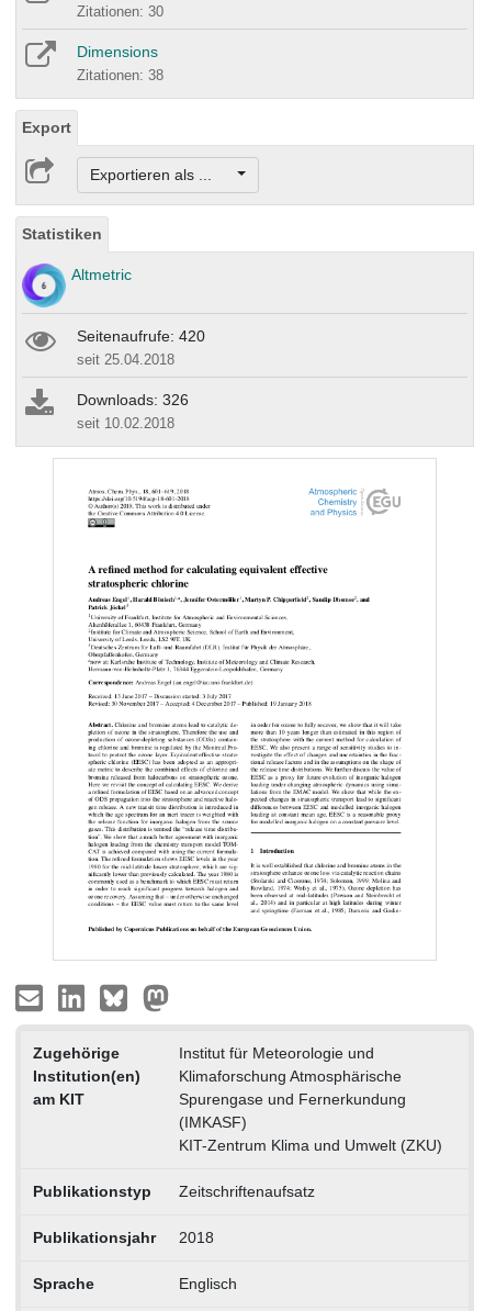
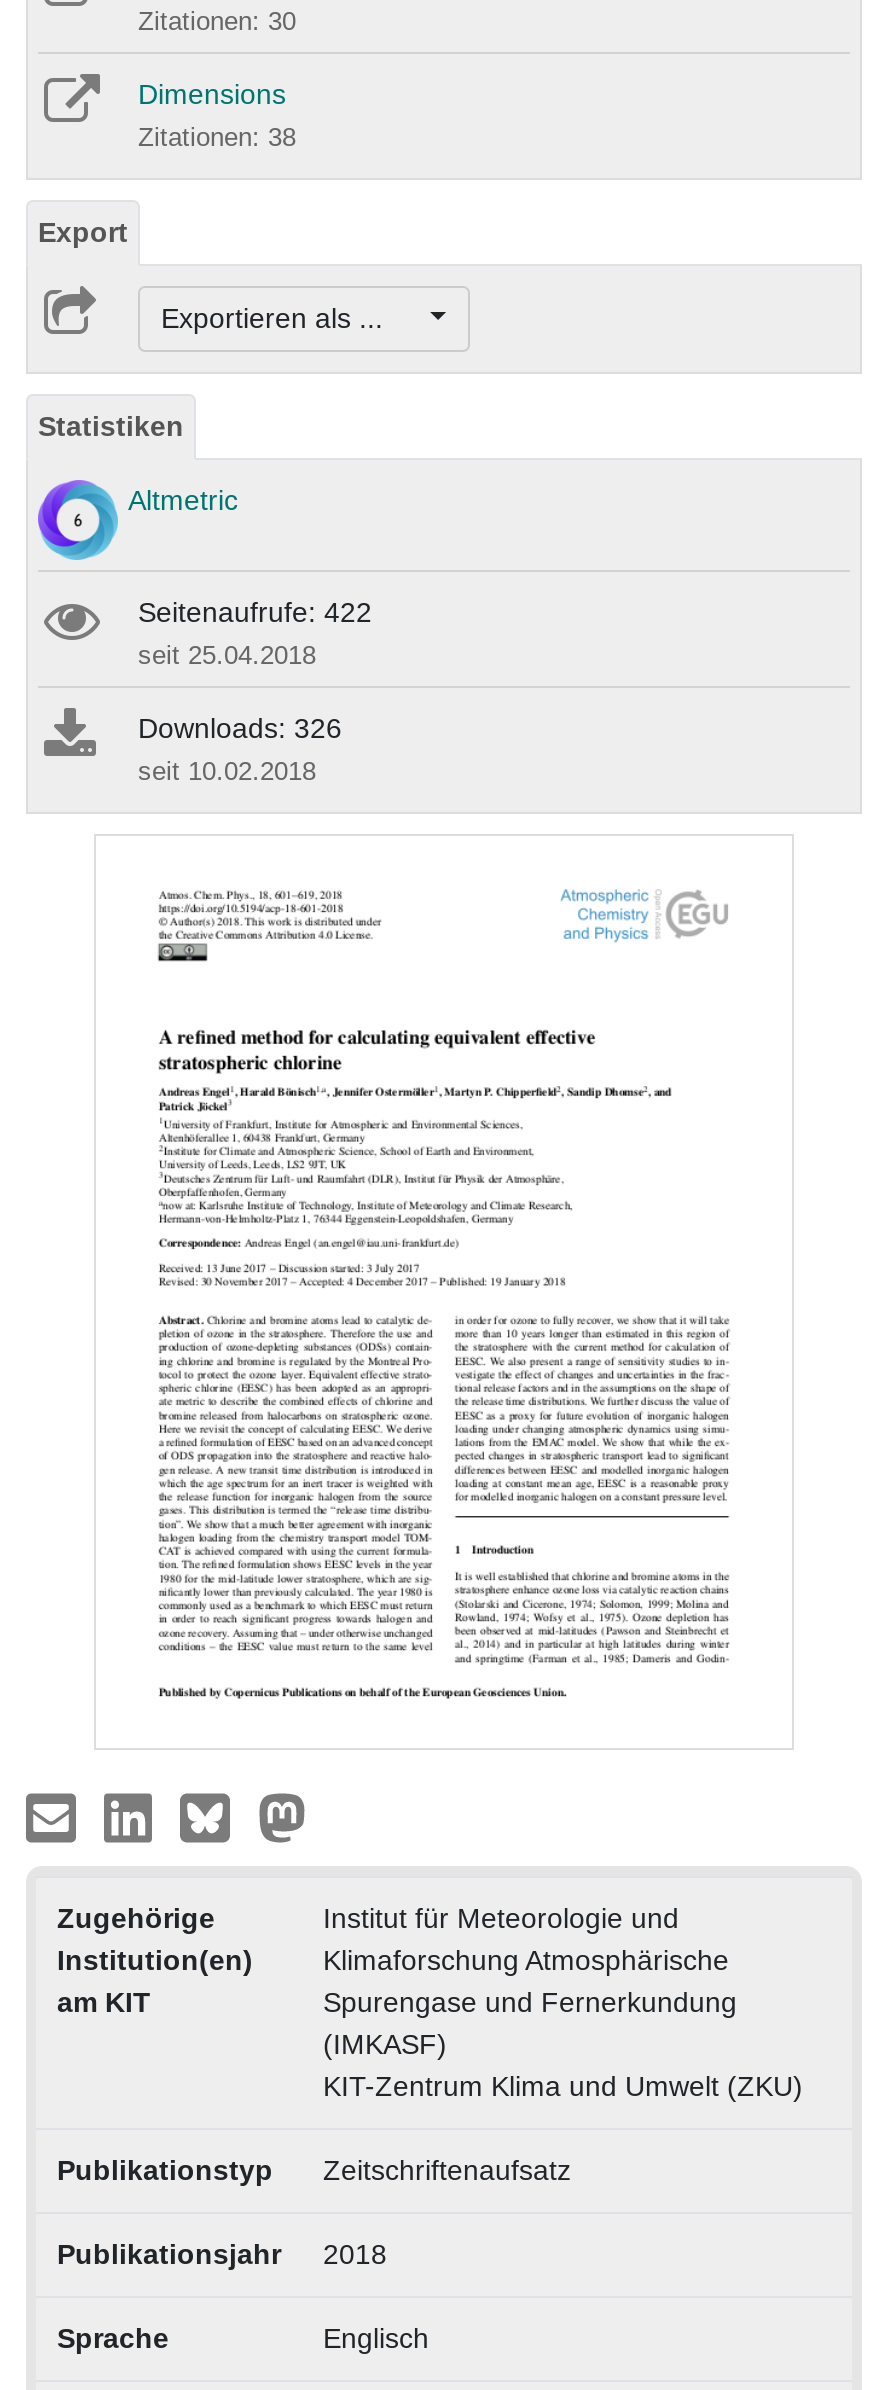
- Seitenaufrufe: 420
+ Seitenaufrufe: 422
